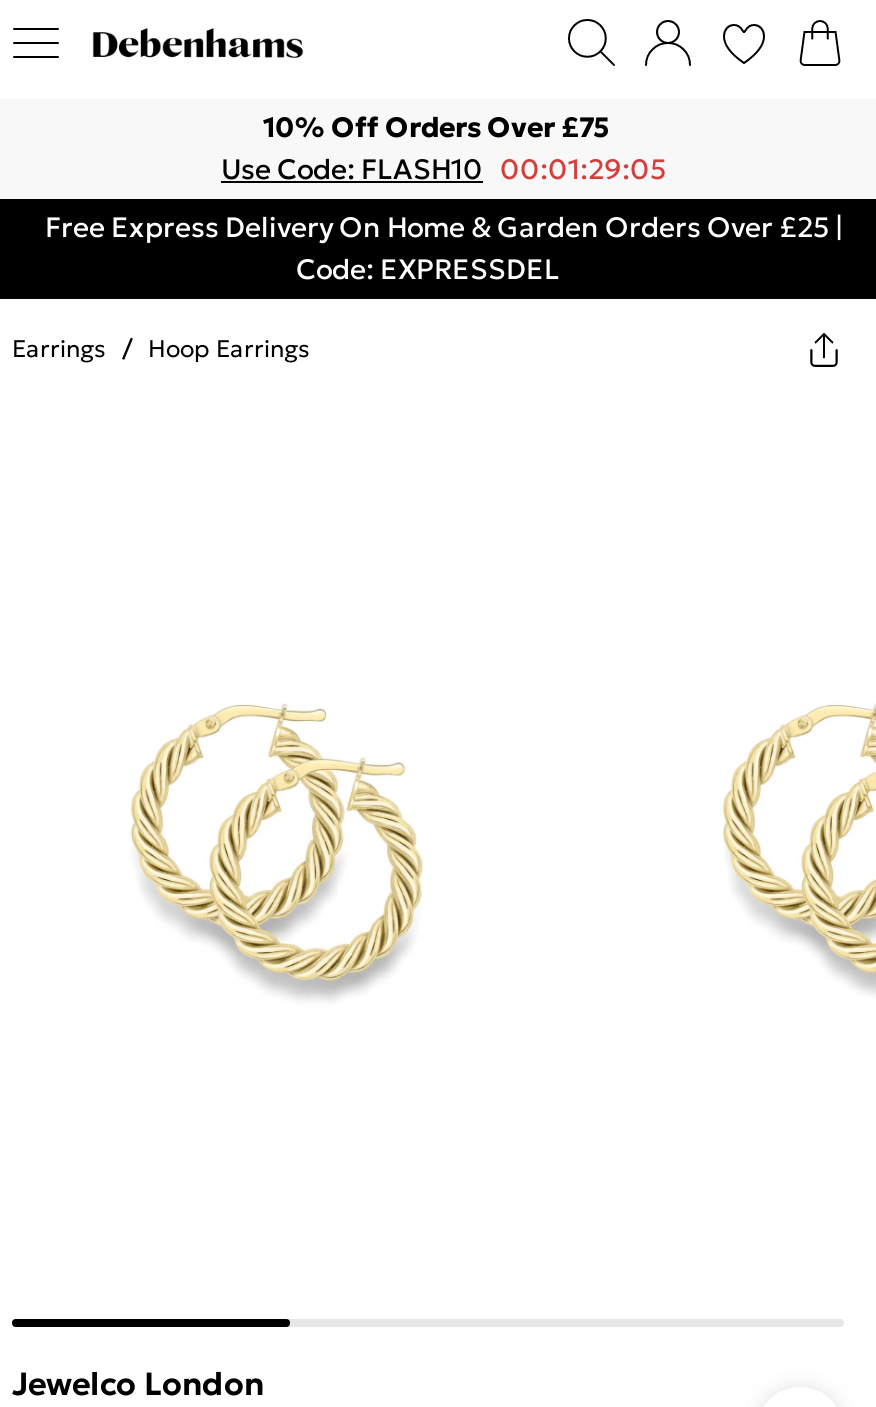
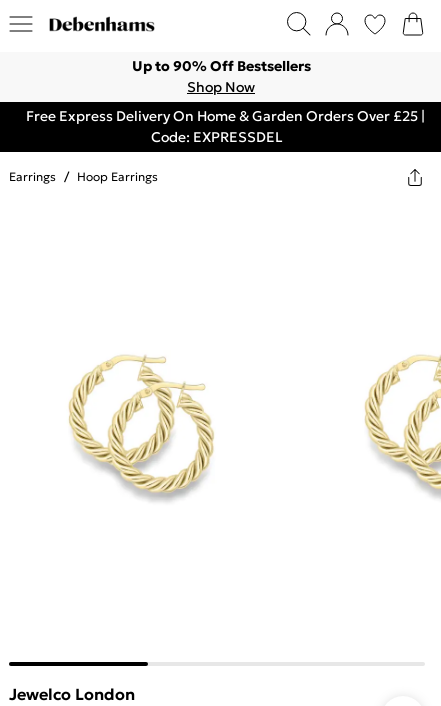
- 10% Off Orders Over £75
- Use Code: FLASH10 00:01:29:05
+ Up to 90% Off Bestsellers
+ Shop Now
